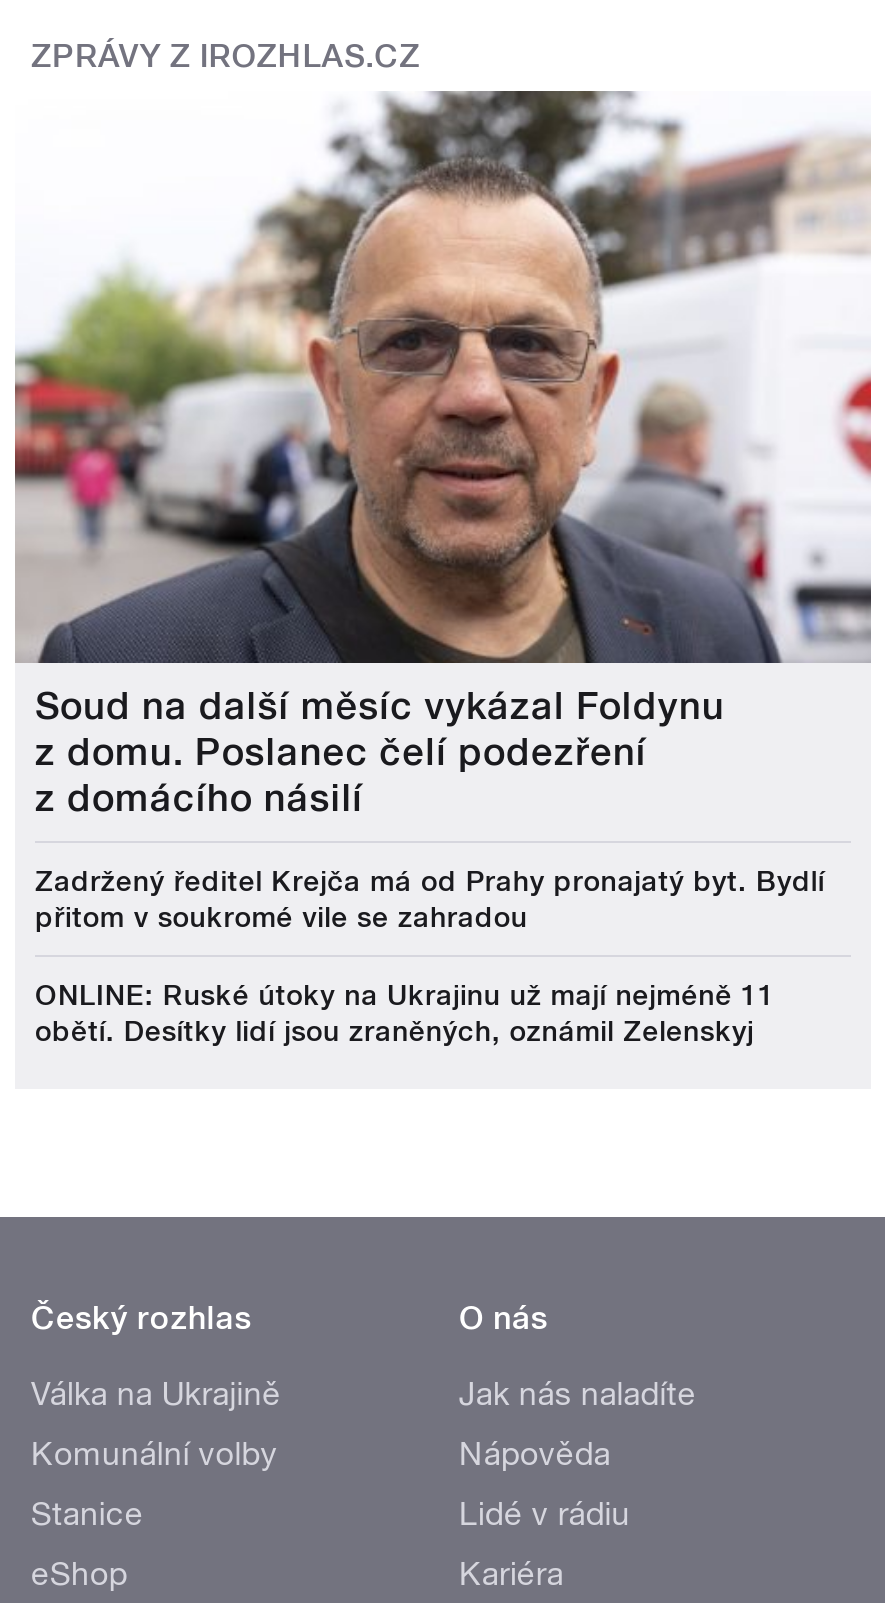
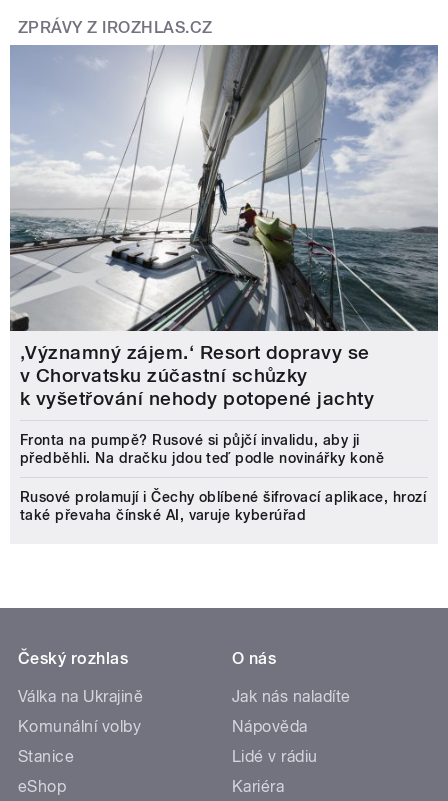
- [image]
- Soud na další měsíc vykázal Foldynu
- z domu. Poslanec čelí podezření
- z domácího násilí
+ [image]
+ ‚Významný zájem.‘ Resort dopravy se
+ v Chorvatsku zúčastní schůzky
+ k vyšetřování nehody potopené jachty

- Zadržený ředitel Krejča má od Prahy pronajatý byt. Bydlí
- přitom v soukromé vile se zahradou
+ Fronta na pumpě? Rusové si půjčí invalidu, aby ji
+ předběhli. Na dračku jdou teď podle novinářky koně

- ONLINE: Ruské útoky na Ukrajinu už mají nejméně 11
- obětí. Desítky lidí jsou zraněných, oznámil Zelenskyj
+ Rusové prolamují i Čechy oblíbené šifrovací aplikace, hrozí
+ také převaha čínské AI, varuje kyberúřad
